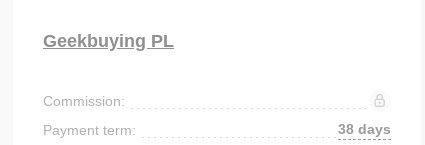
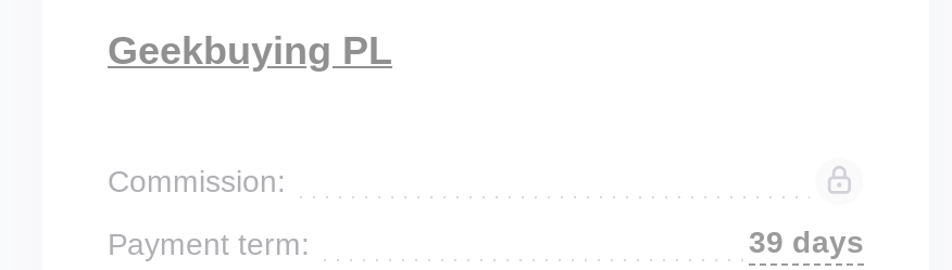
- 38 days
+ 39 days
